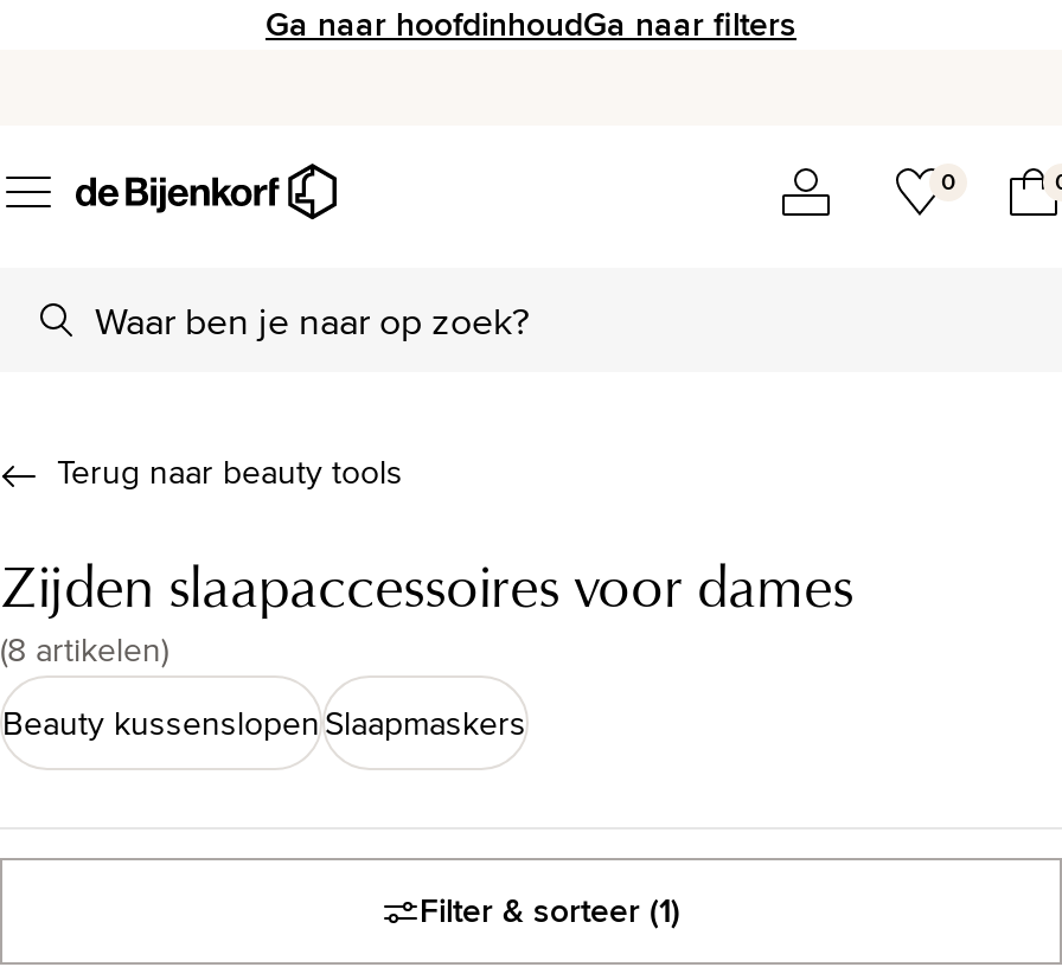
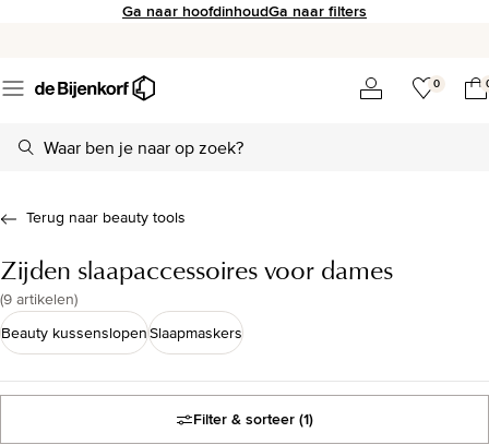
- (8 artikelen)
+ (9 artikelen)
